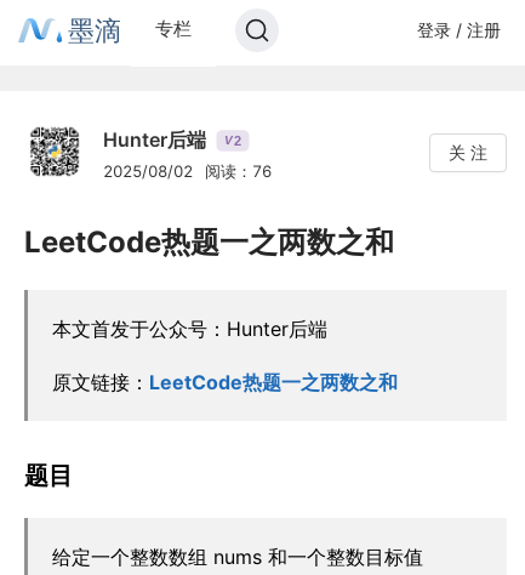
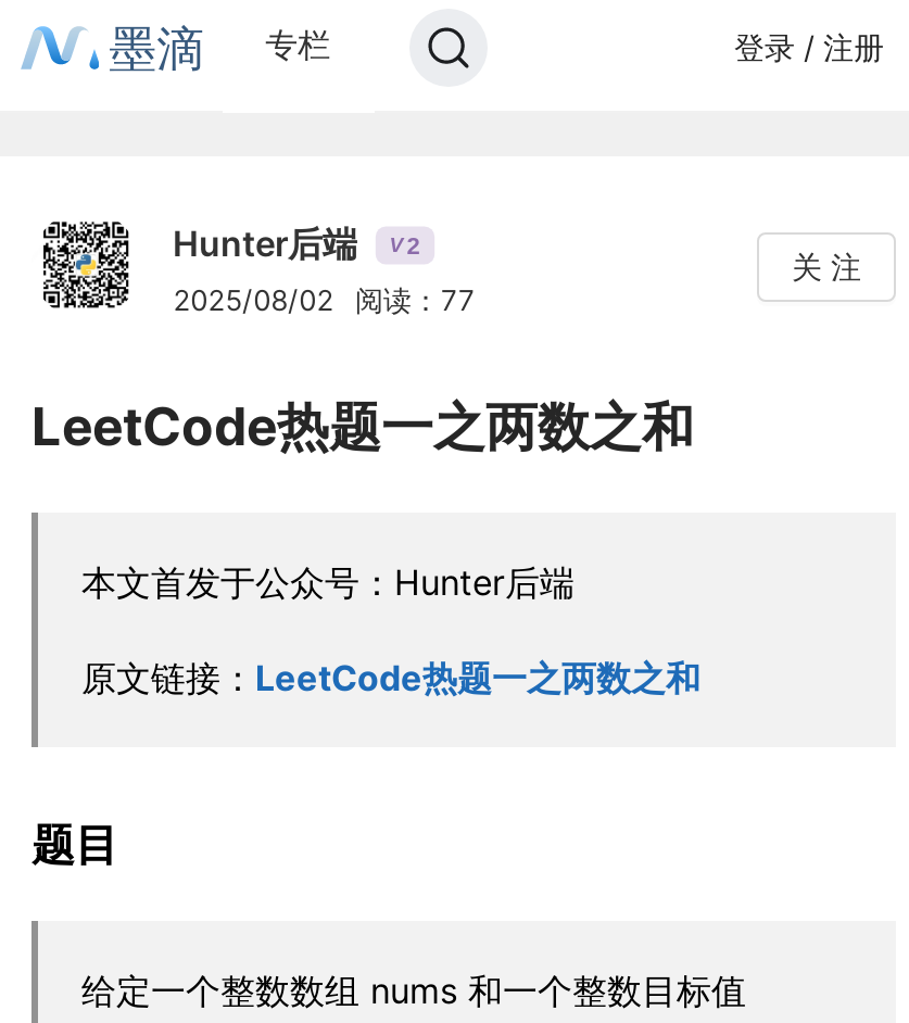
- 2025/08/02 阅读：76
+ 2025/08/02 阅读：77
